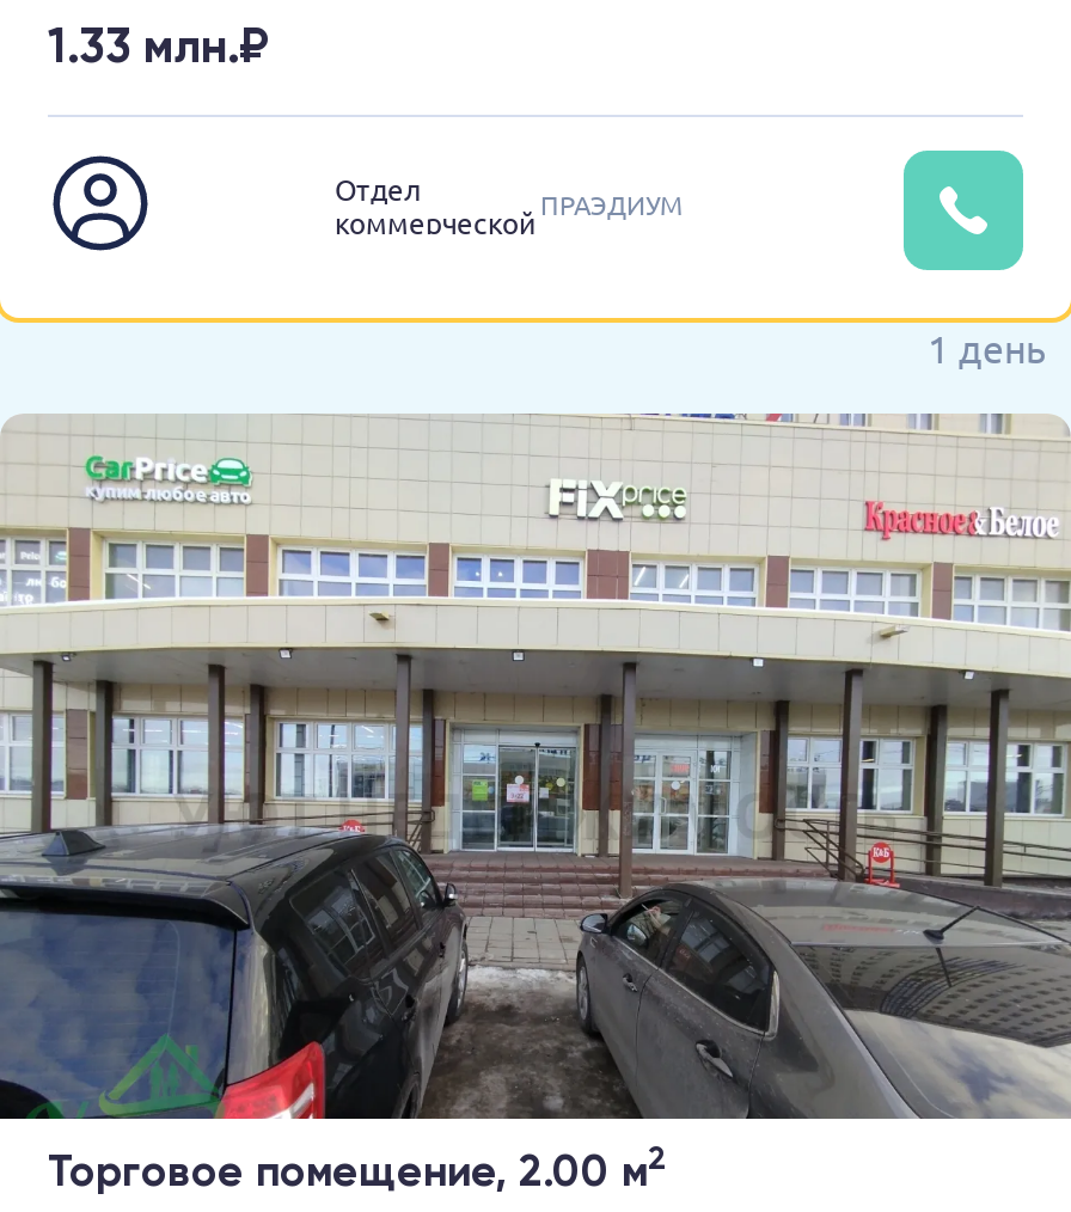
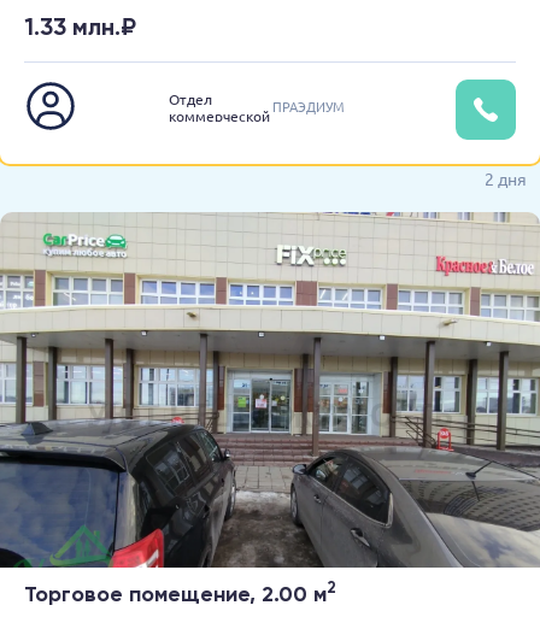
- 1 день
+ 2 дня
